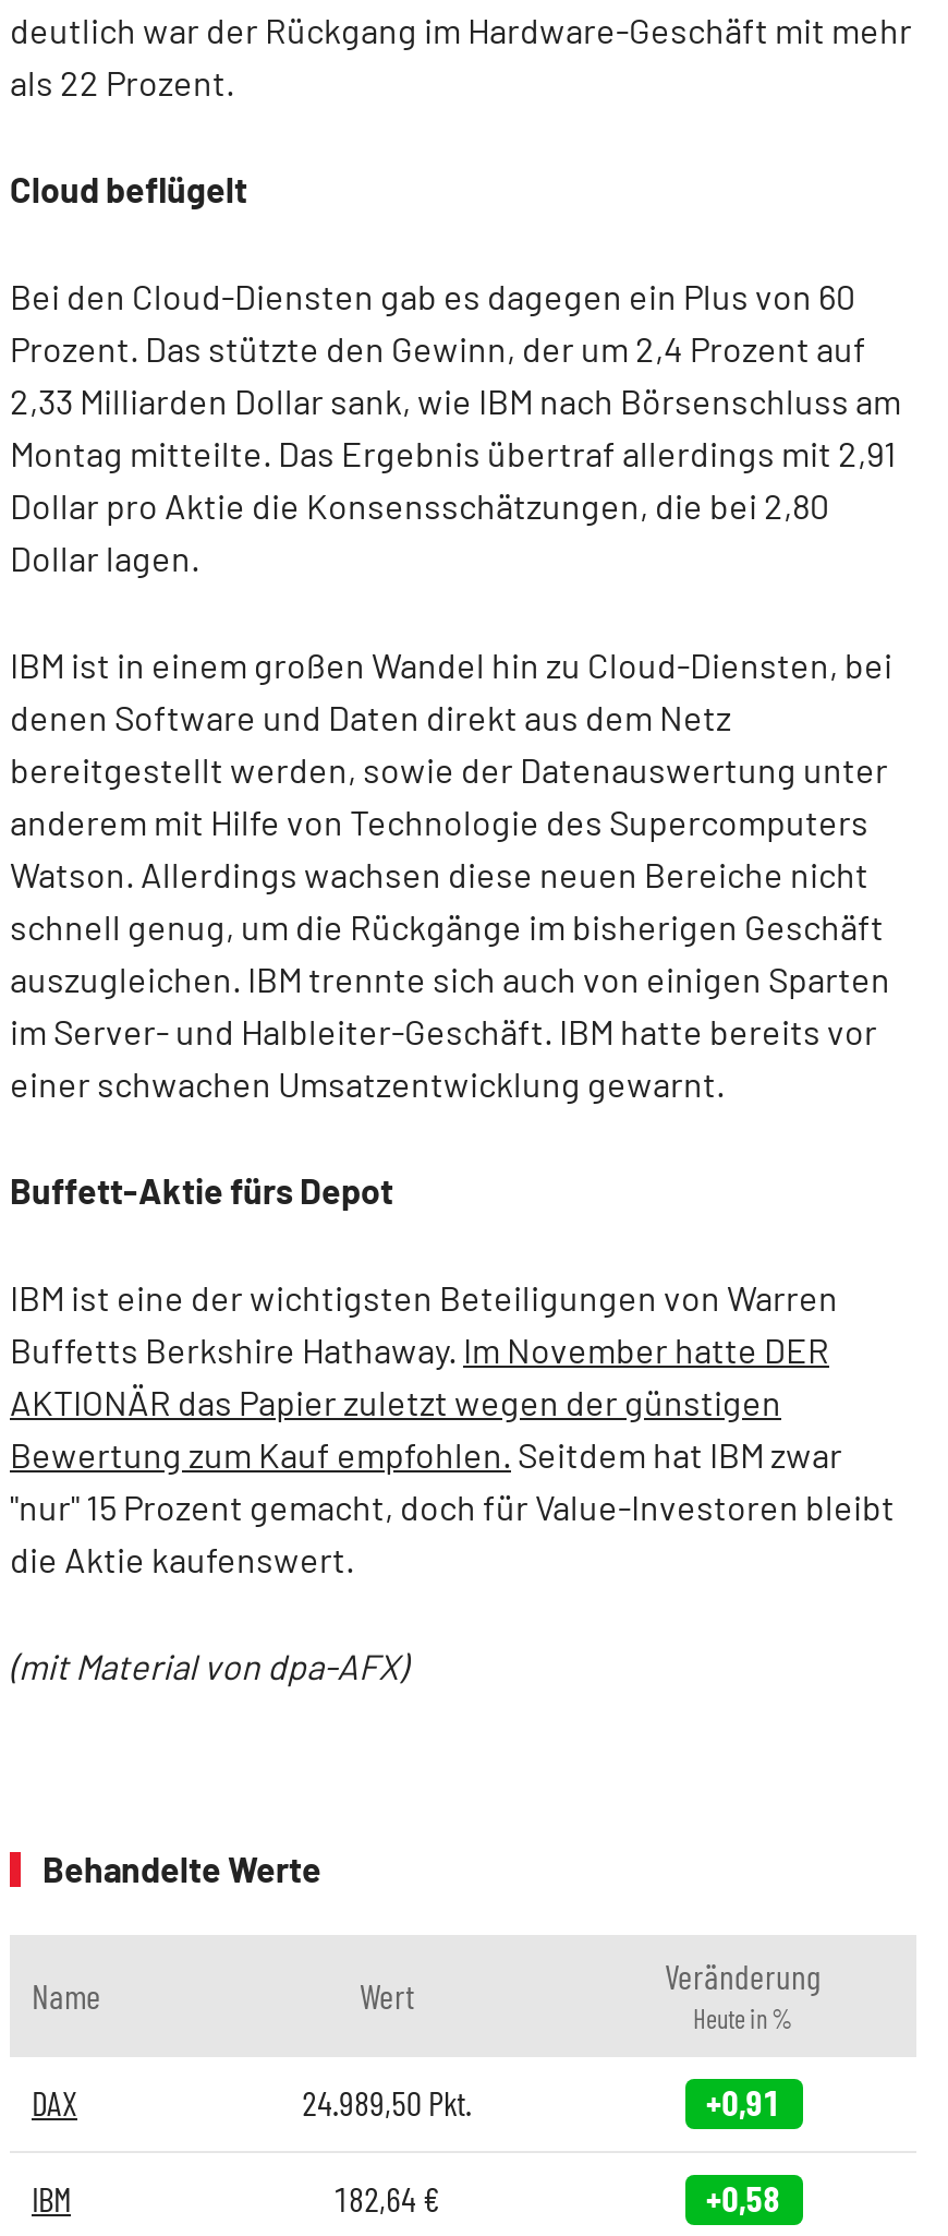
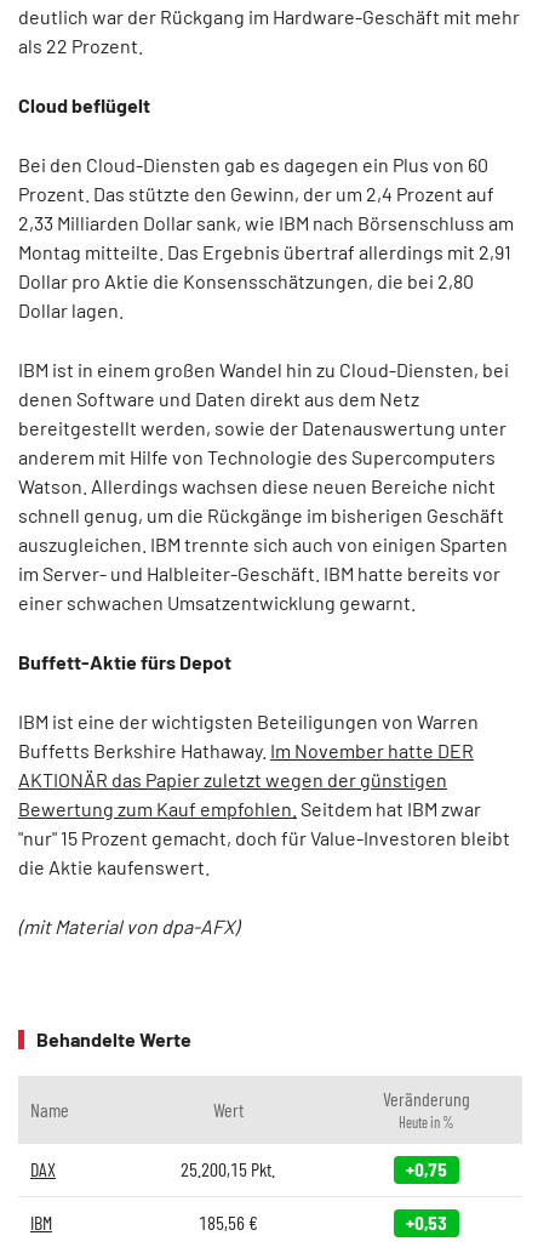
- 24.989,50 Pkt.
+ 25.200,15 Pkt.

- +0,91
+ +0,75

- 182,64 €
+ 185,56 €

- +0,58
+ +0,53
